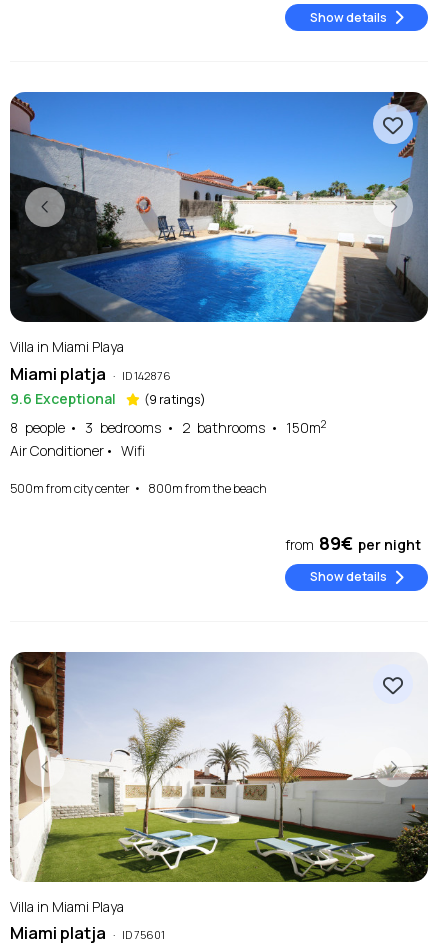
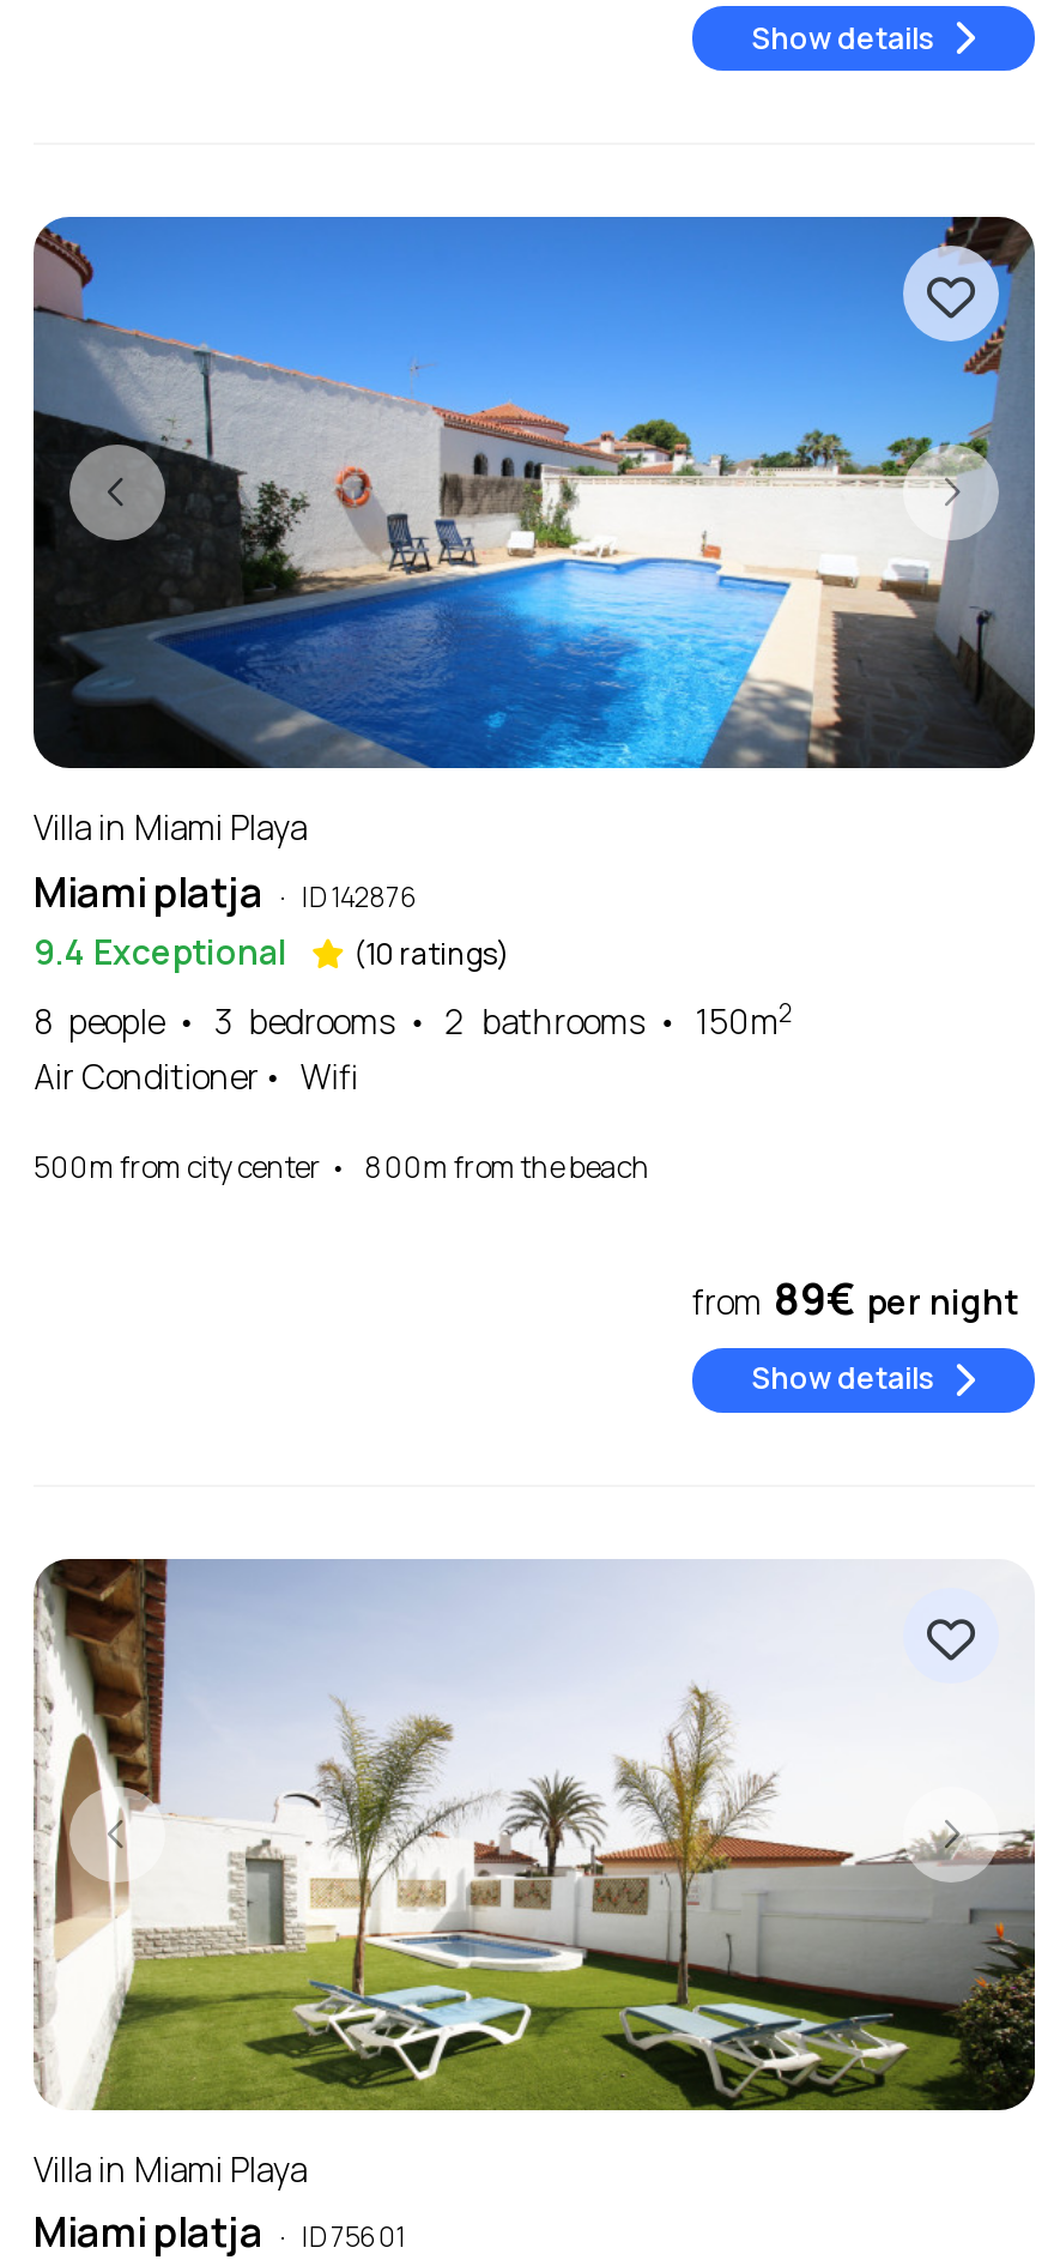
- 9.6 Exceptional
+ 9.4 Exceptional

- (9 ratings)
+ (10 ratings)
